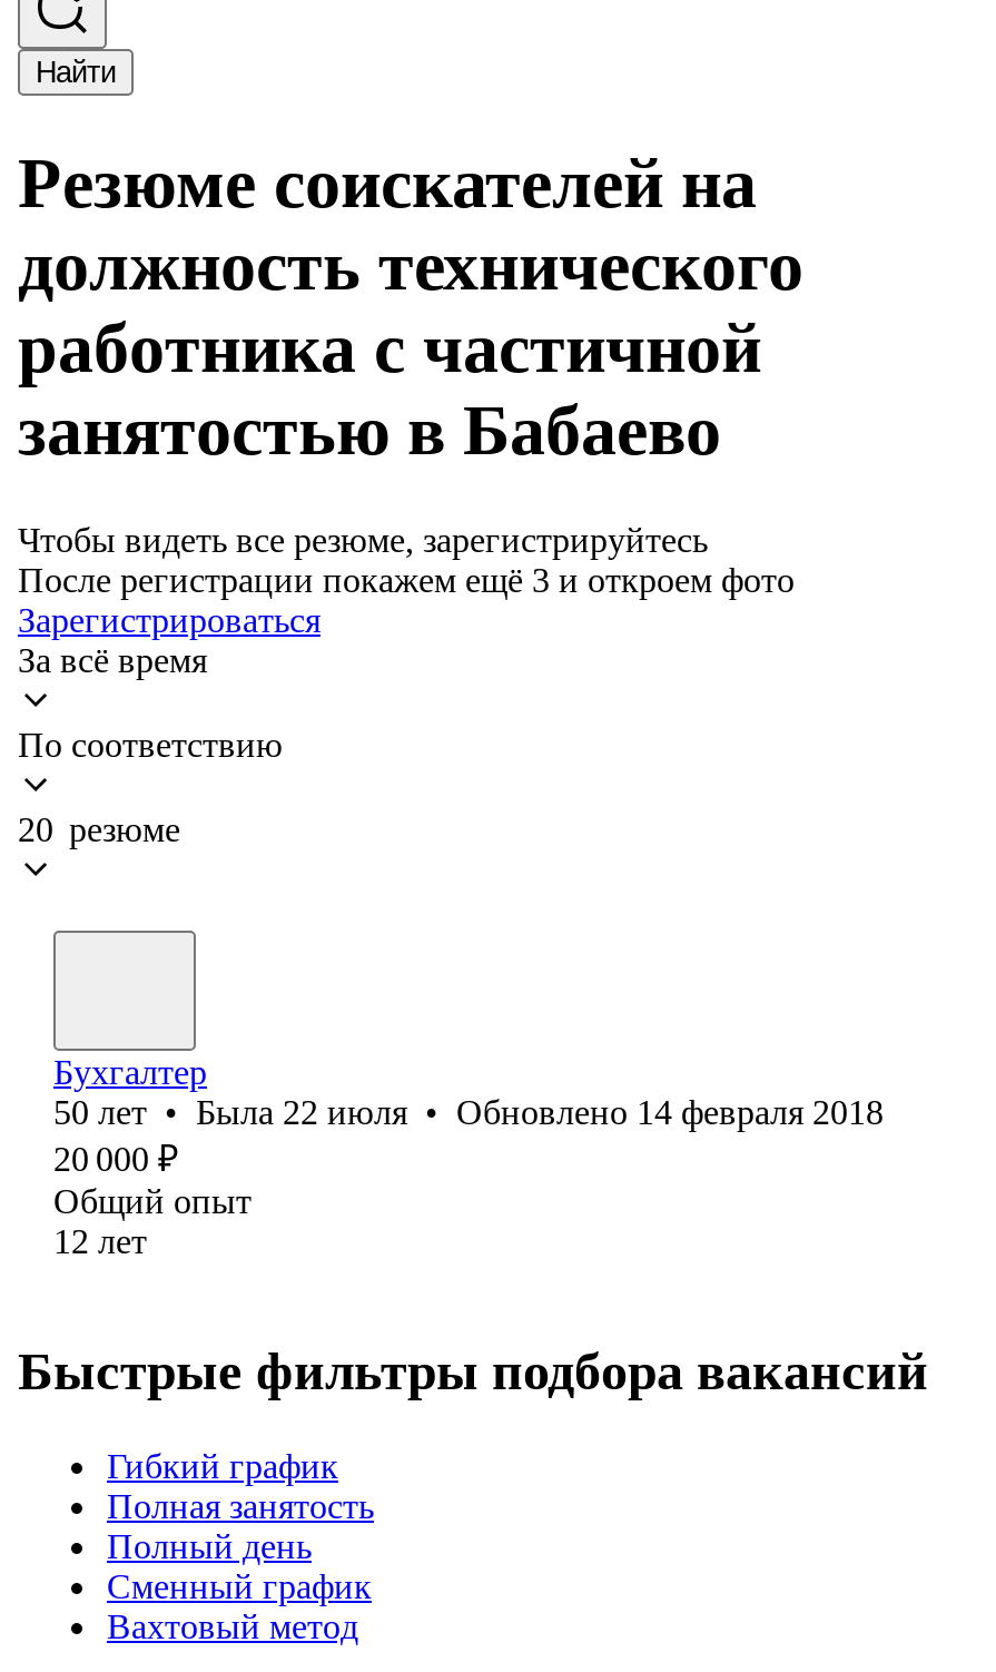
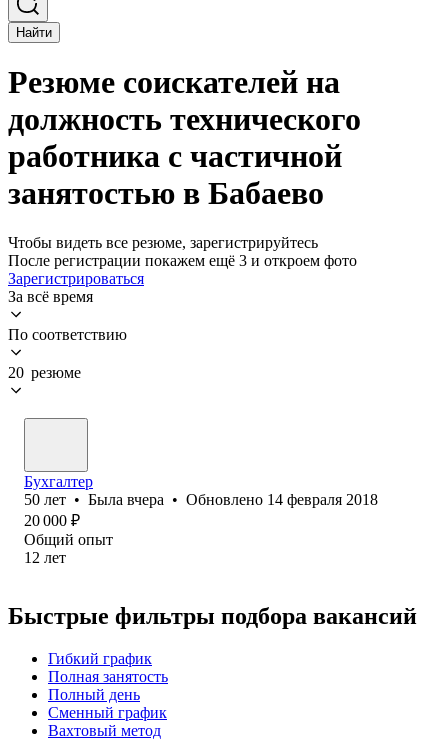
- 50 лет • Была 22 июля • Обновлено 14 февраля 2018
+ 50 лет • Была вчера • Обновлено 14 февраля 2018
